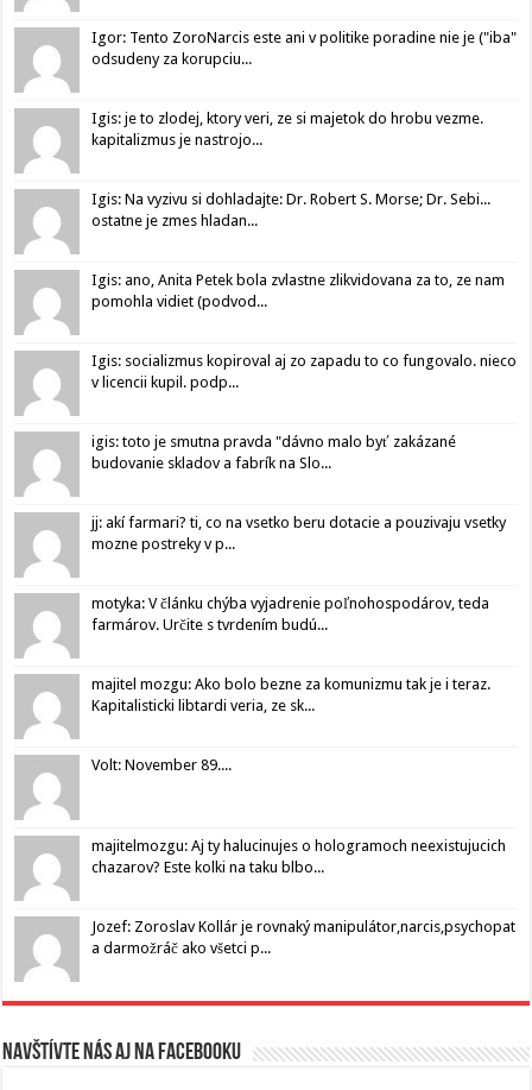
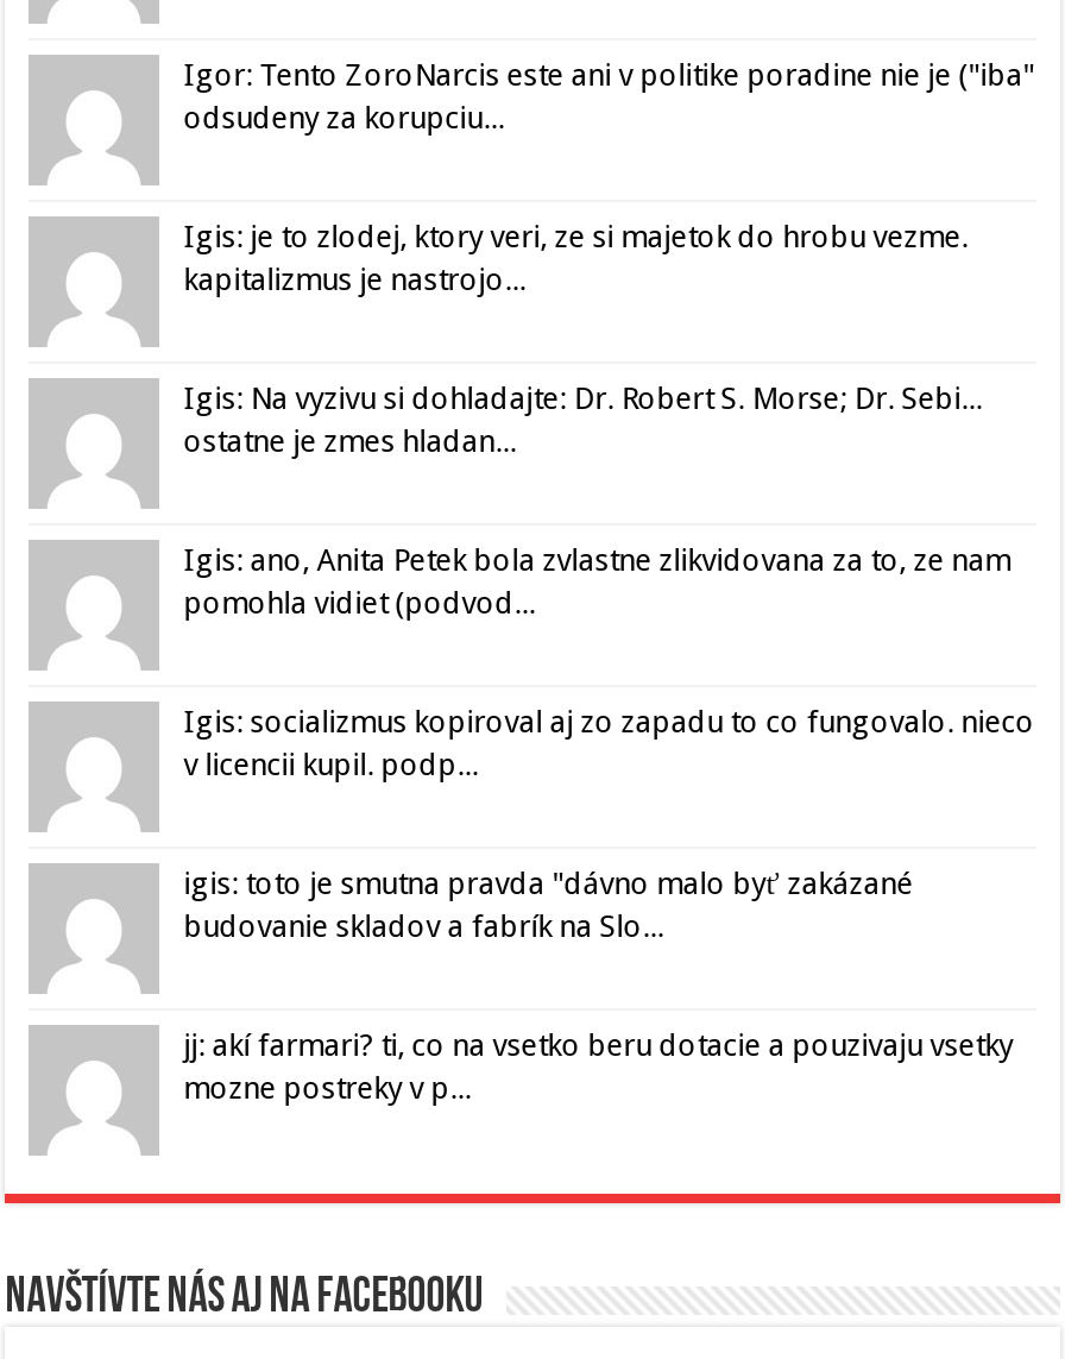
- motyka: V článku chýba vyjadrenie poľnohospodárov, teda
- farmárov. Určite s tvrdením budú...
- majitel mozgu: Ako bolo bezne za komunizmu tak je i teraz.
- Kapitalisticki libtardi veria, ze sk...
- Volt: November 89....

- majitelmozgu: Aj ty halucinujes o hologramoch neexistujucich
- chazarov? Este kolki na taku blbo...
- Jozef: Zoroslav Kollár je rovnaký manipulátor,narcis,psychopat
- a darmožráč ako všetci p...
